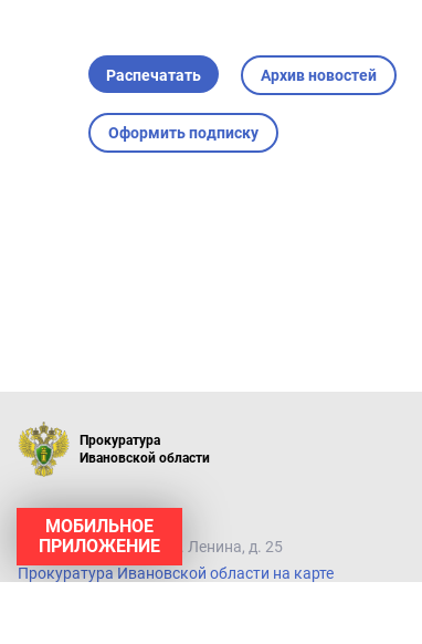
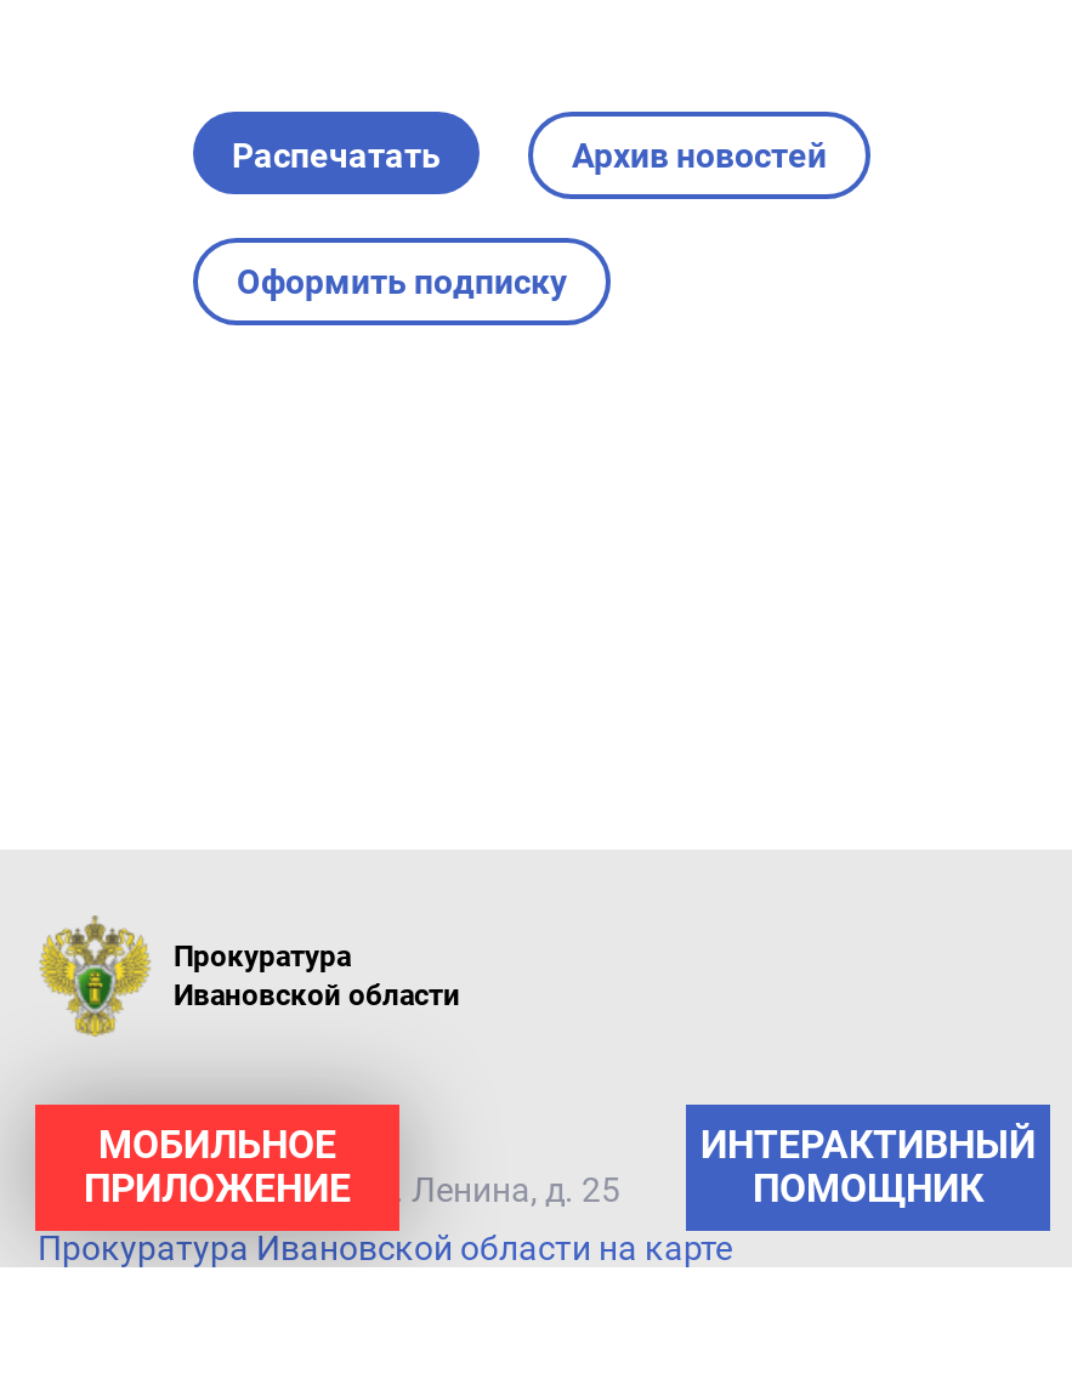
+ [image]
